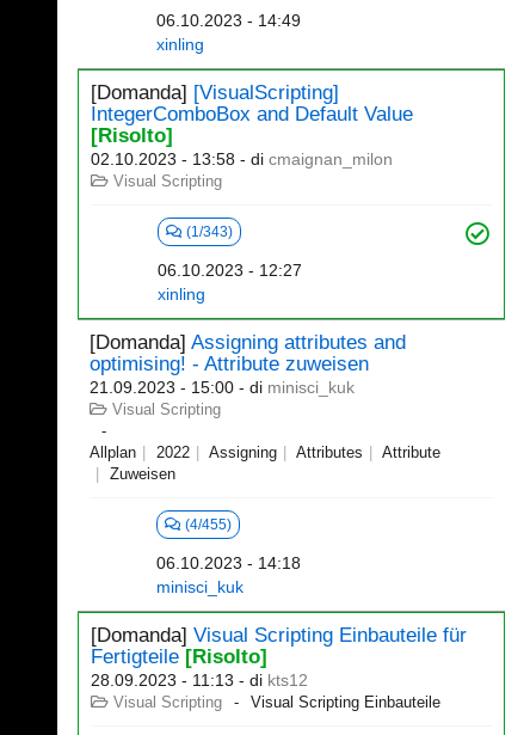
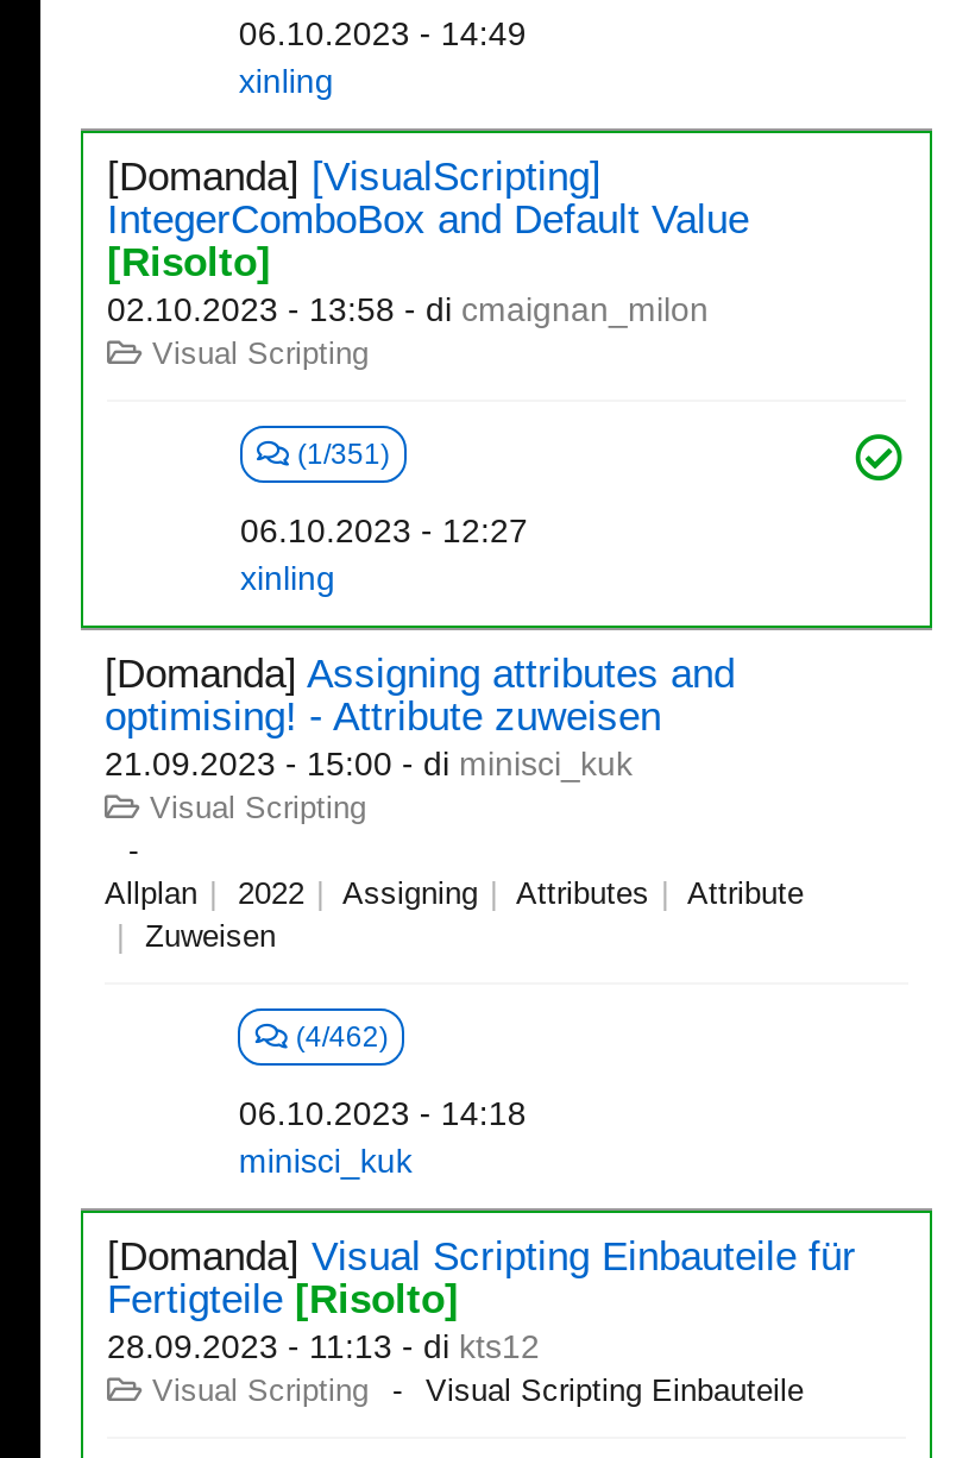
- (1/343)
+ (1/351)

- (4/455)
+ (4/462)
